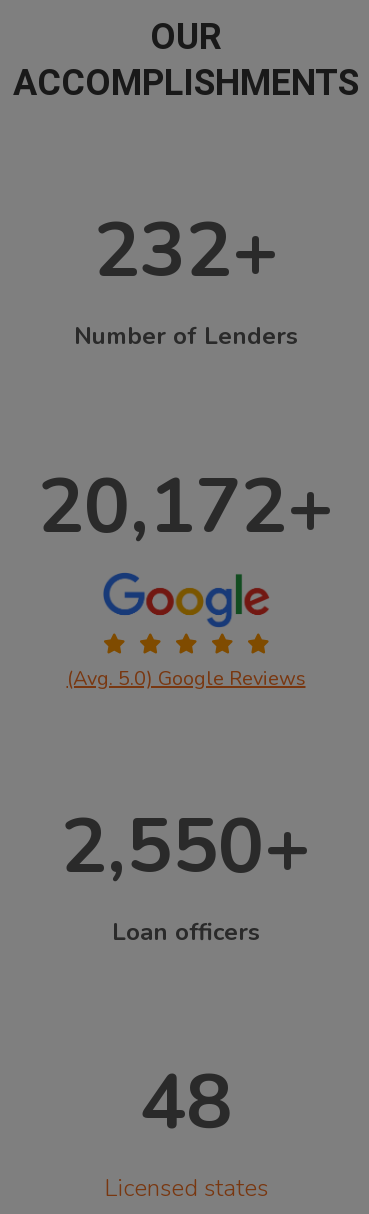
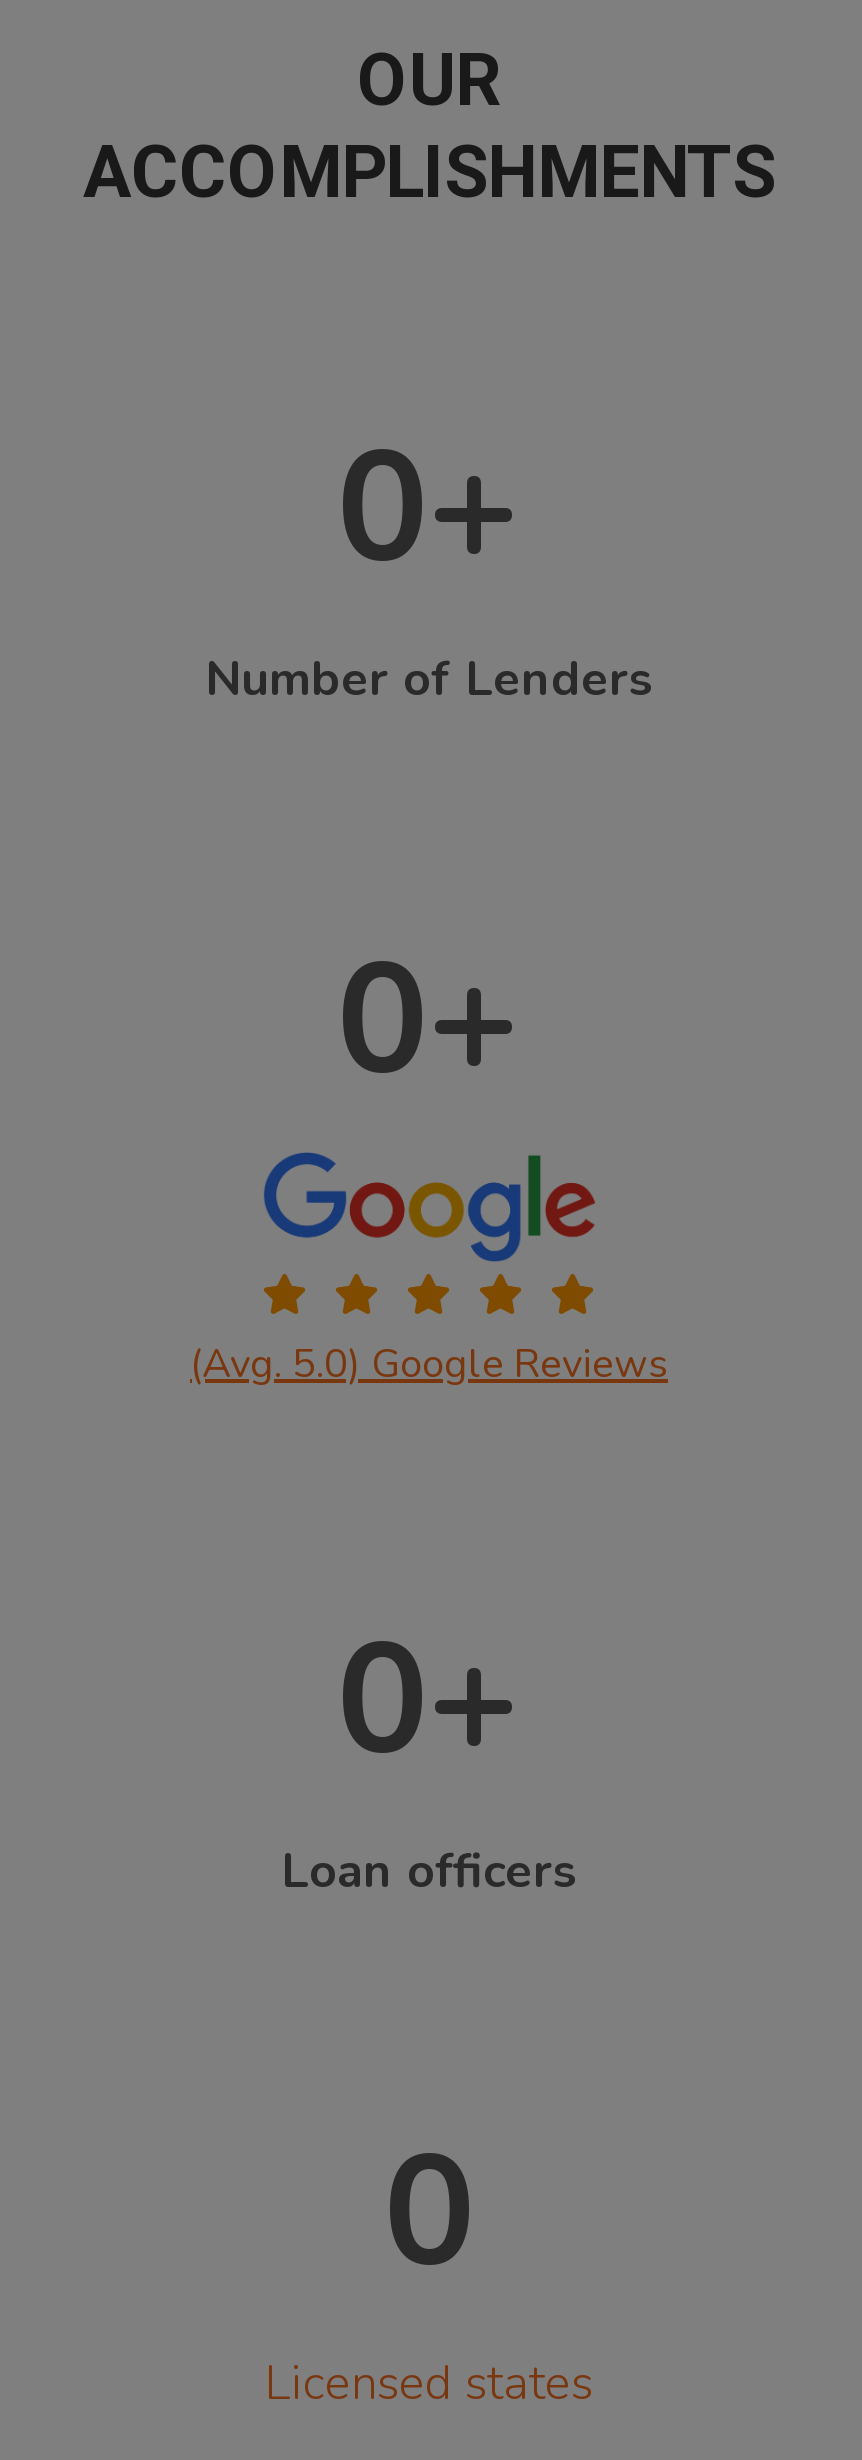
- 232+
+ 0+

- 20,172+
+ 0+

- 2,550+
+ 0+

- 48
+ 0
